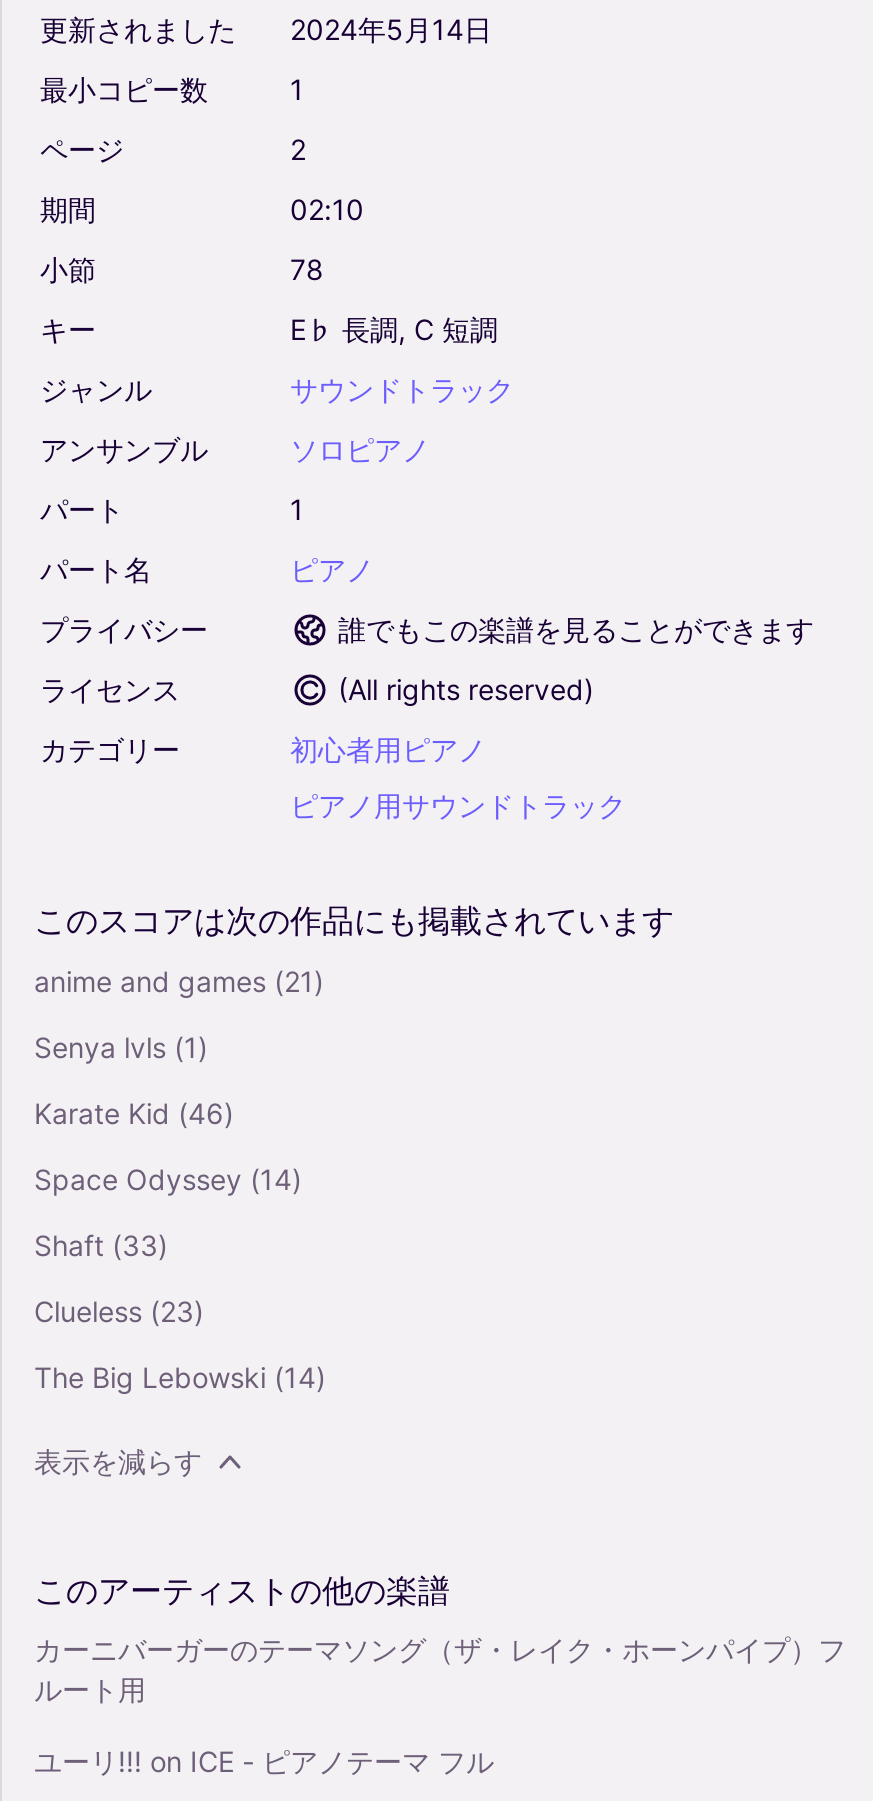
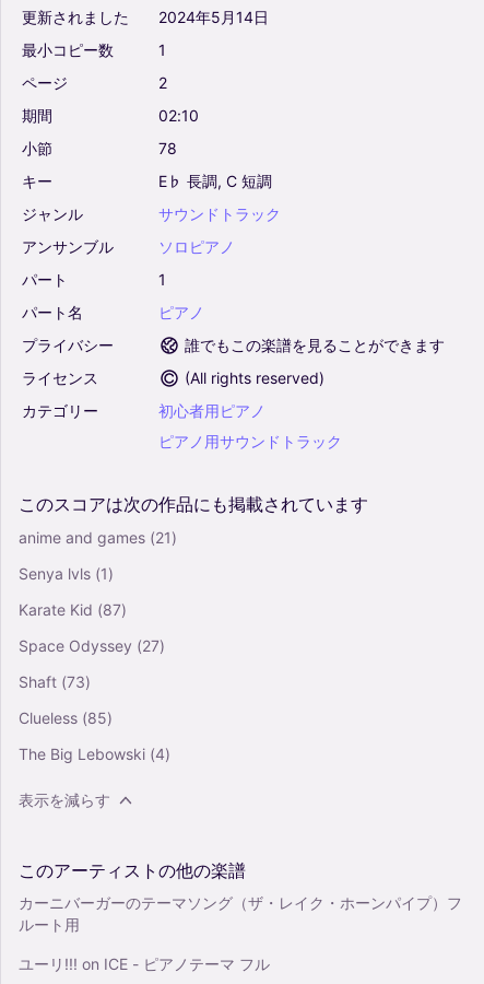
- Karate Kid (46)
+ Karate Kid (87)

- Space Odyssey (14)
+ Space Odyssey (27)

- Shaft (33)
+ Shaft (73)

- Clueless (23)
+ Clueless (85)

- The Big Lebowski (14)
+ The Big Lebowski (4)
